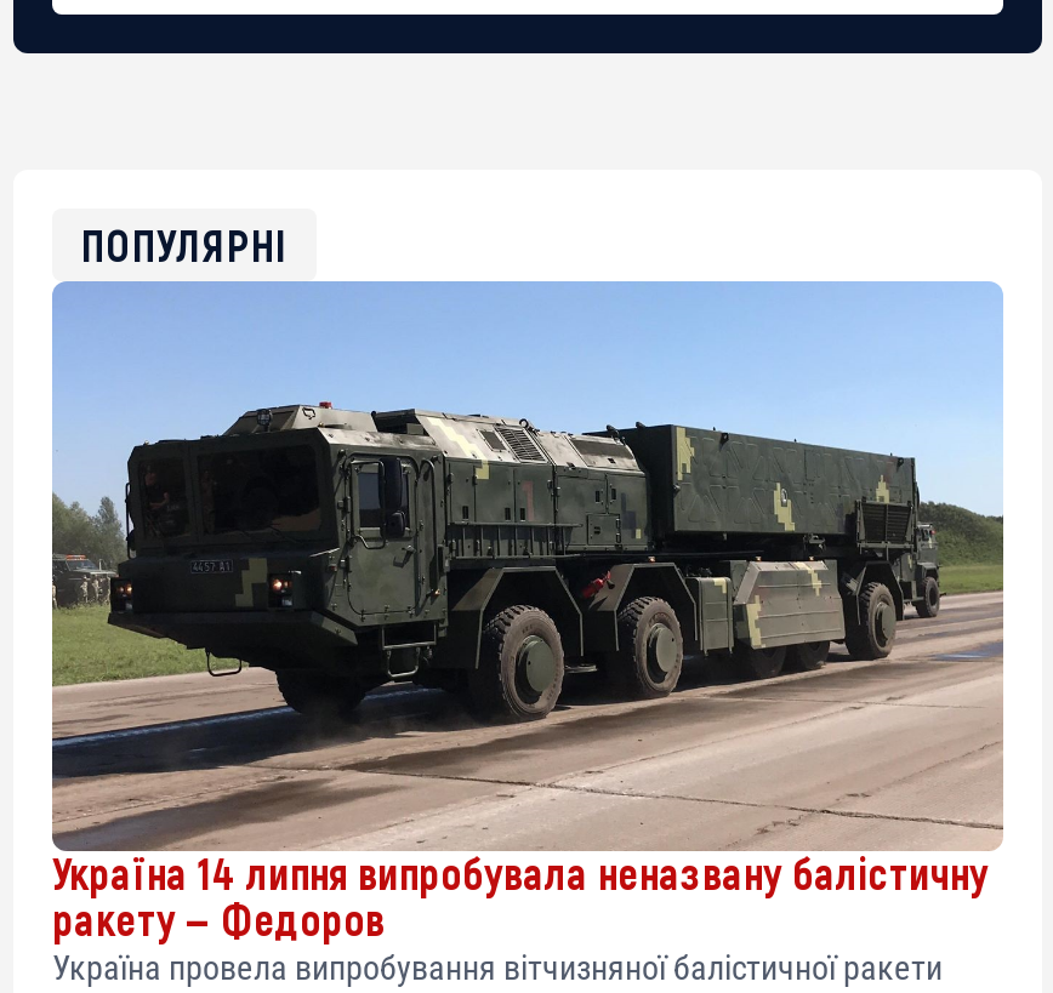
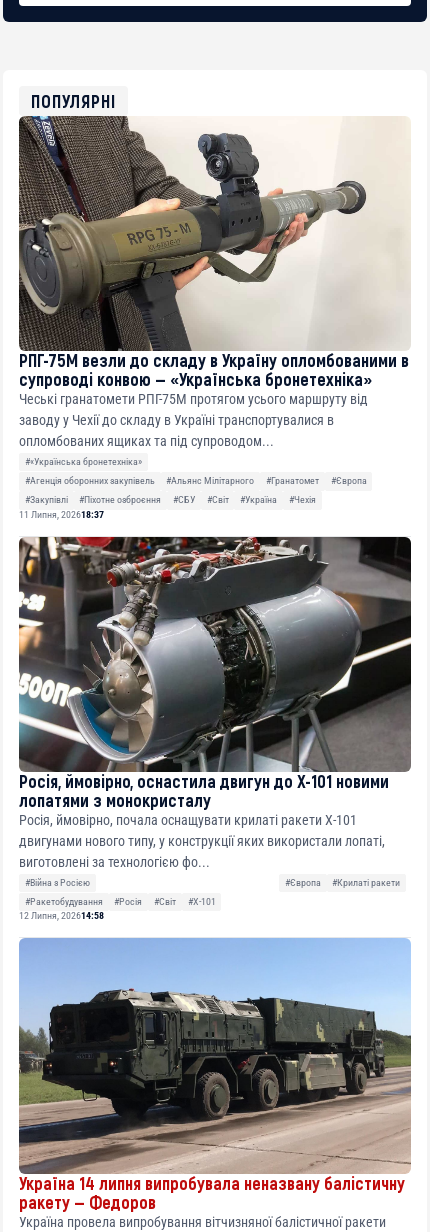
+ [image]
+ РПГ-75М везли до складу в Україну опломбованими в
+ супроводі конвою — «Українська бронетехніка»
+ Чеські гранатомети РПГ-75М протягом усього маршруту від
+ заводу у Чехії до складу в Україні транспортувалися в
+ опломбованих ящиках та під супроводом...
+ #«Українська бронетехніка»
+ #Агенція оборонних закупівель
+ #Альянс Мілітарного
+ #Гранатомет
+ #Європа
+ #Закупівлі
+ #Піхотне озброєння
+ #СБУ
+ #Світ
+ #Україна
+ #Чехія
+ 11 Липня, 2026 18:37

+ [image]
+ Росія, ймовірно, оснастила двигун до Х-101 новими
+ лопатями з монокристалу
+ Росія, ймовірно, почала оснащувати крилаті ракети Х-101
+ двигунами нового типу, у конструкції яких використали лопаті,
+ виготовлені за технологією фо...
+ #Війна з Росією
+ #Європа
+ #Крилаті ракети
+ #Ракетобудування
+ #Росія
+ #Світ
+ #Х-101
+ 12 Липня, 2026 14:58
